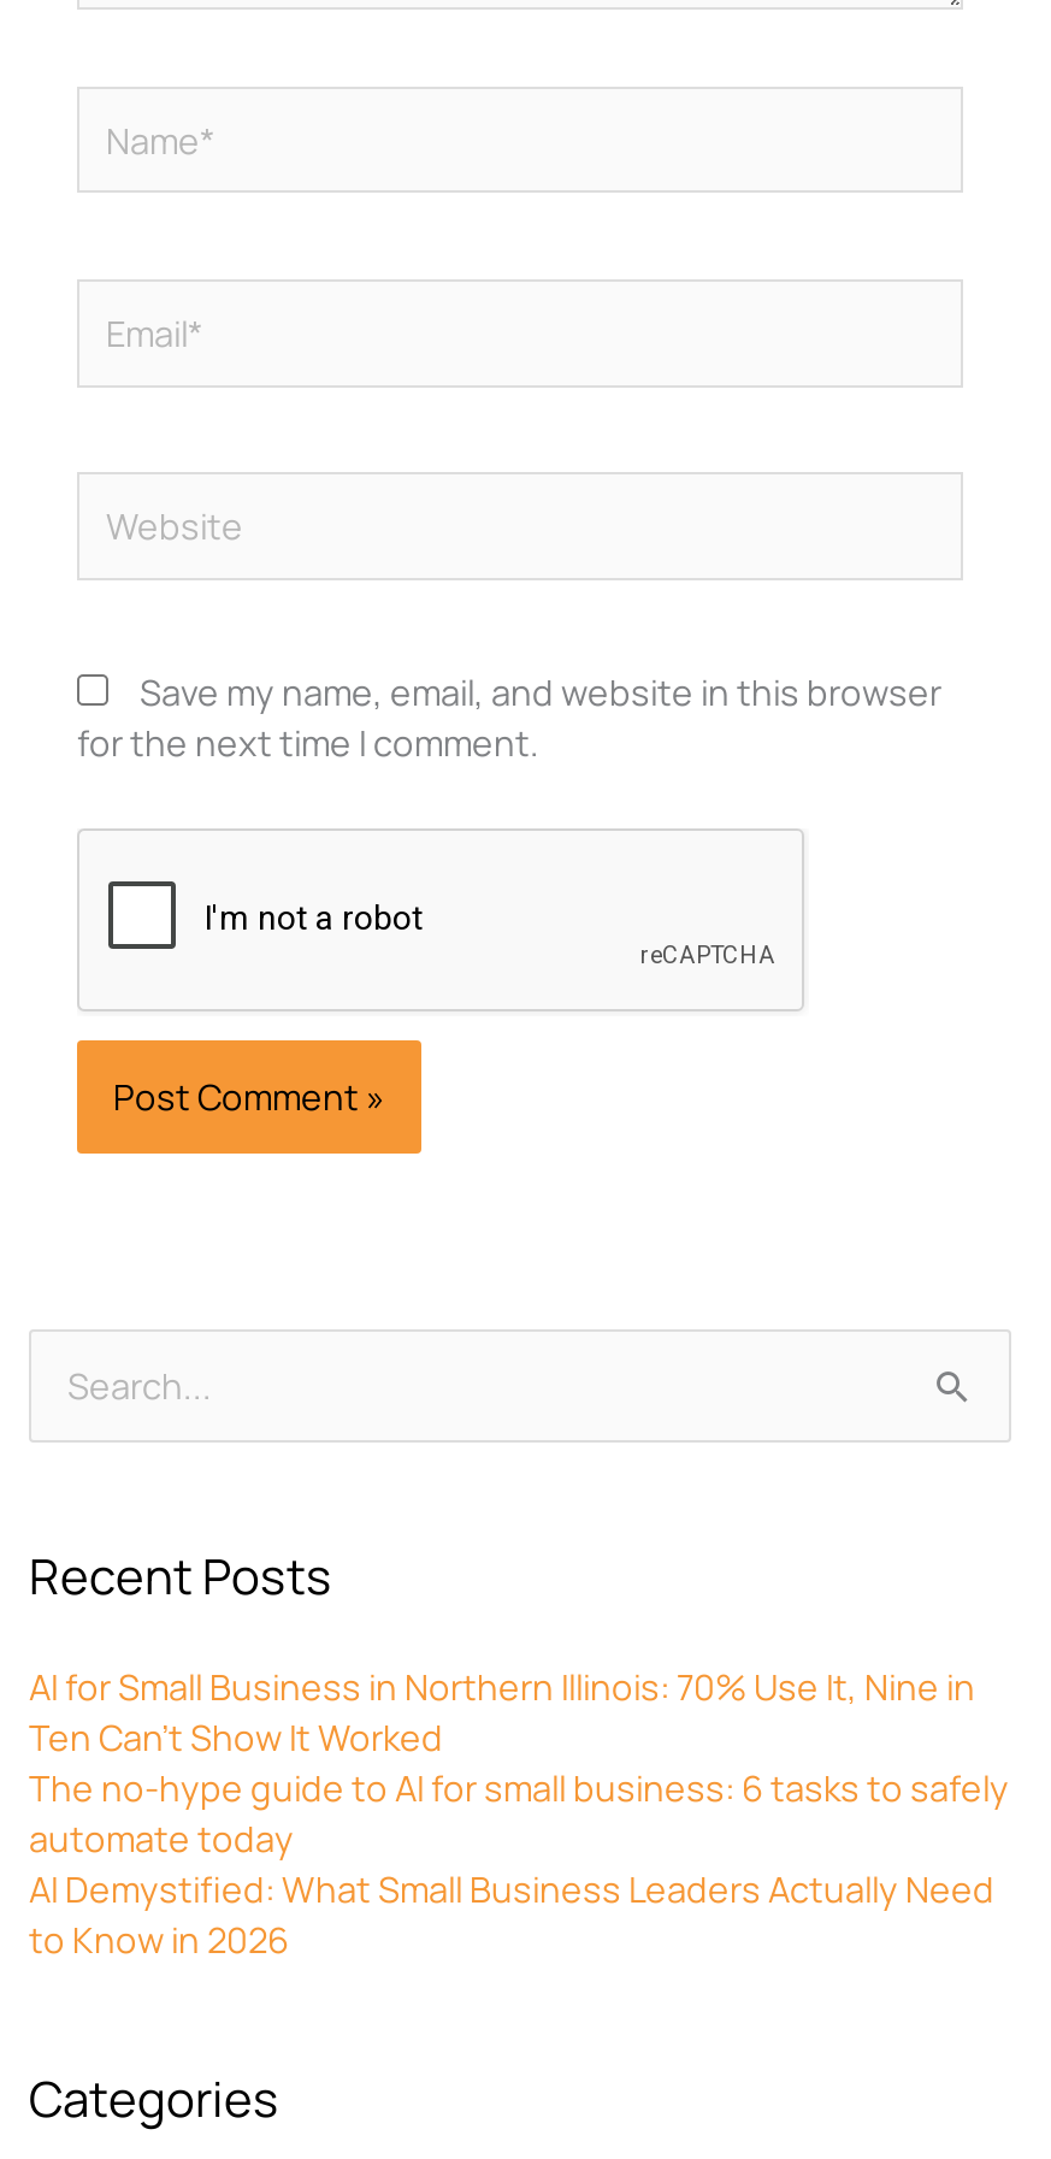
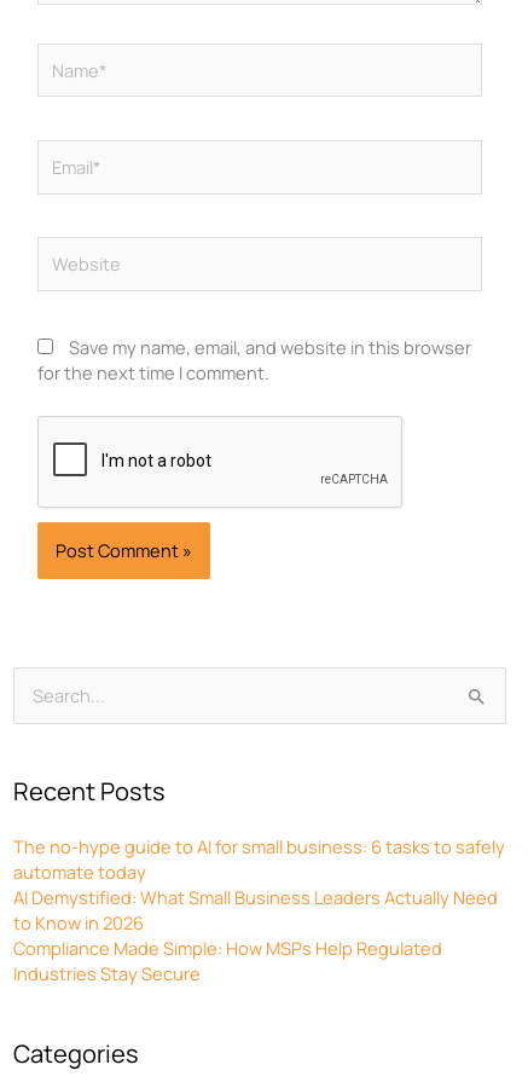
- AI for Small Business in Northern Illinois: 70% Use It, Nine in
- Ten Can’t Show It Worked

moved up: The no-hype guide to AI for small business: 6 tasks to safely | automate today | AI Demystified: What Small Business Leaders Actually Need | to Know in 2026

+ Compliance Made Simple: How MSPs Help Regulated
+ Industries Stay Secure
